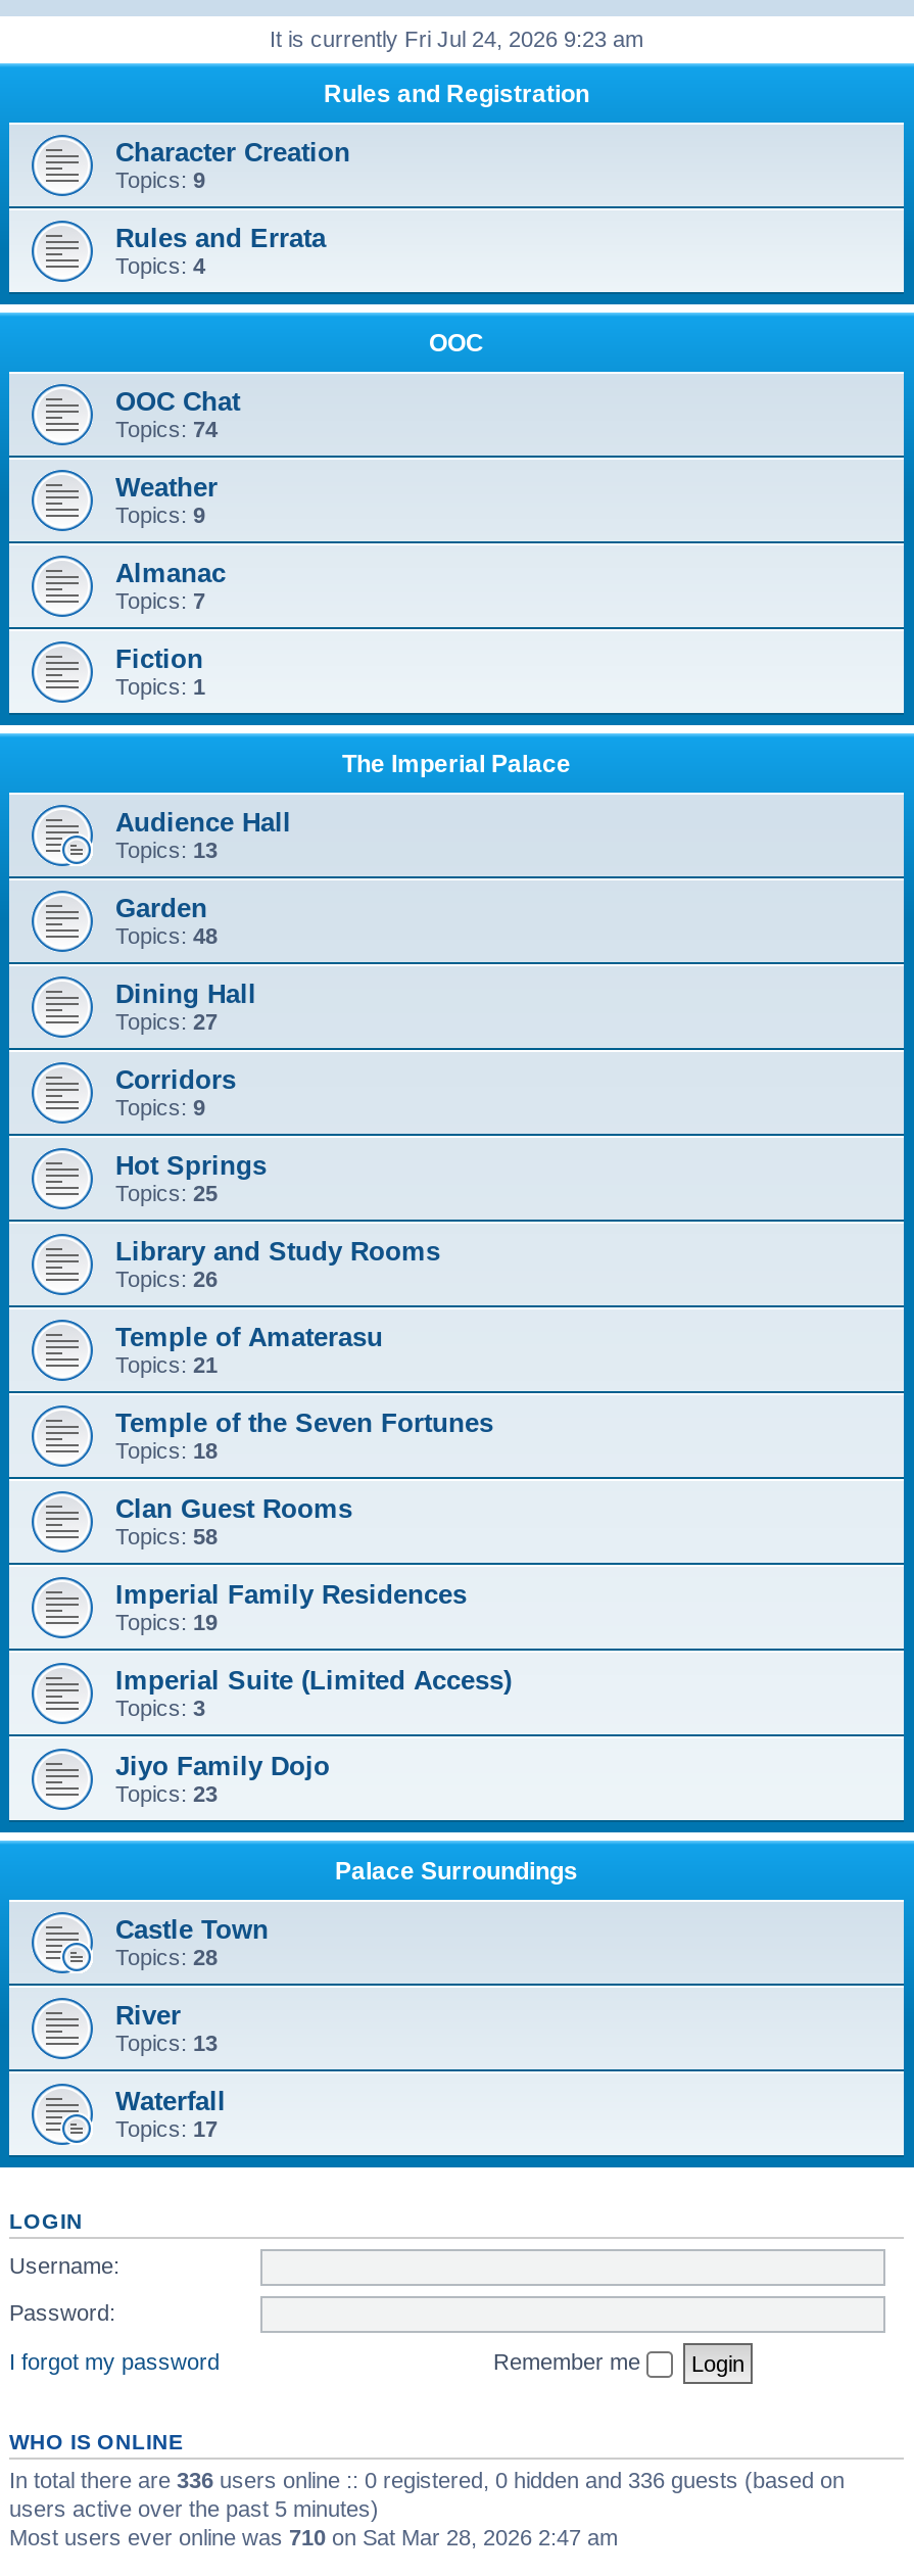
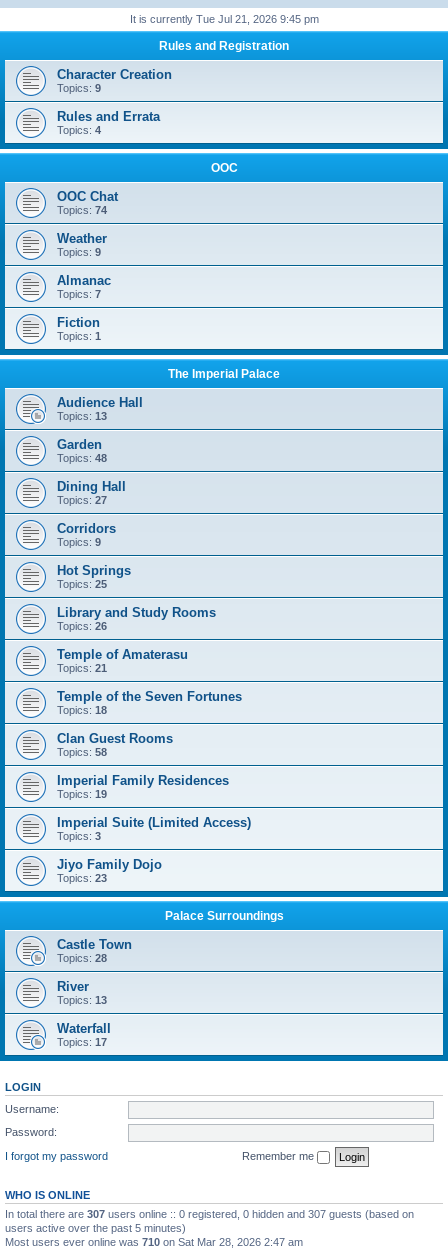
- It is currently Fri Jul 24, 2026 9:23 am
+ It is currently Tue Jul 21, 2026 9:45 pm

- In total there are 336 users online :: 0 registered, 0 hidden and 336 guests (based on
+ In total there are 307 users online :: 0 registered, 0 hidden and 307 guests (based on
